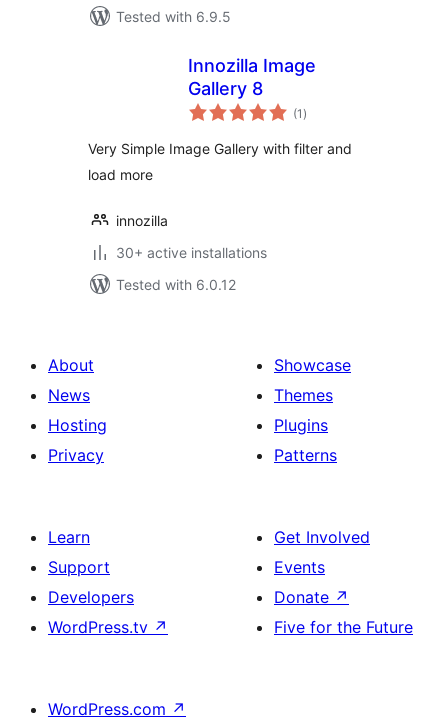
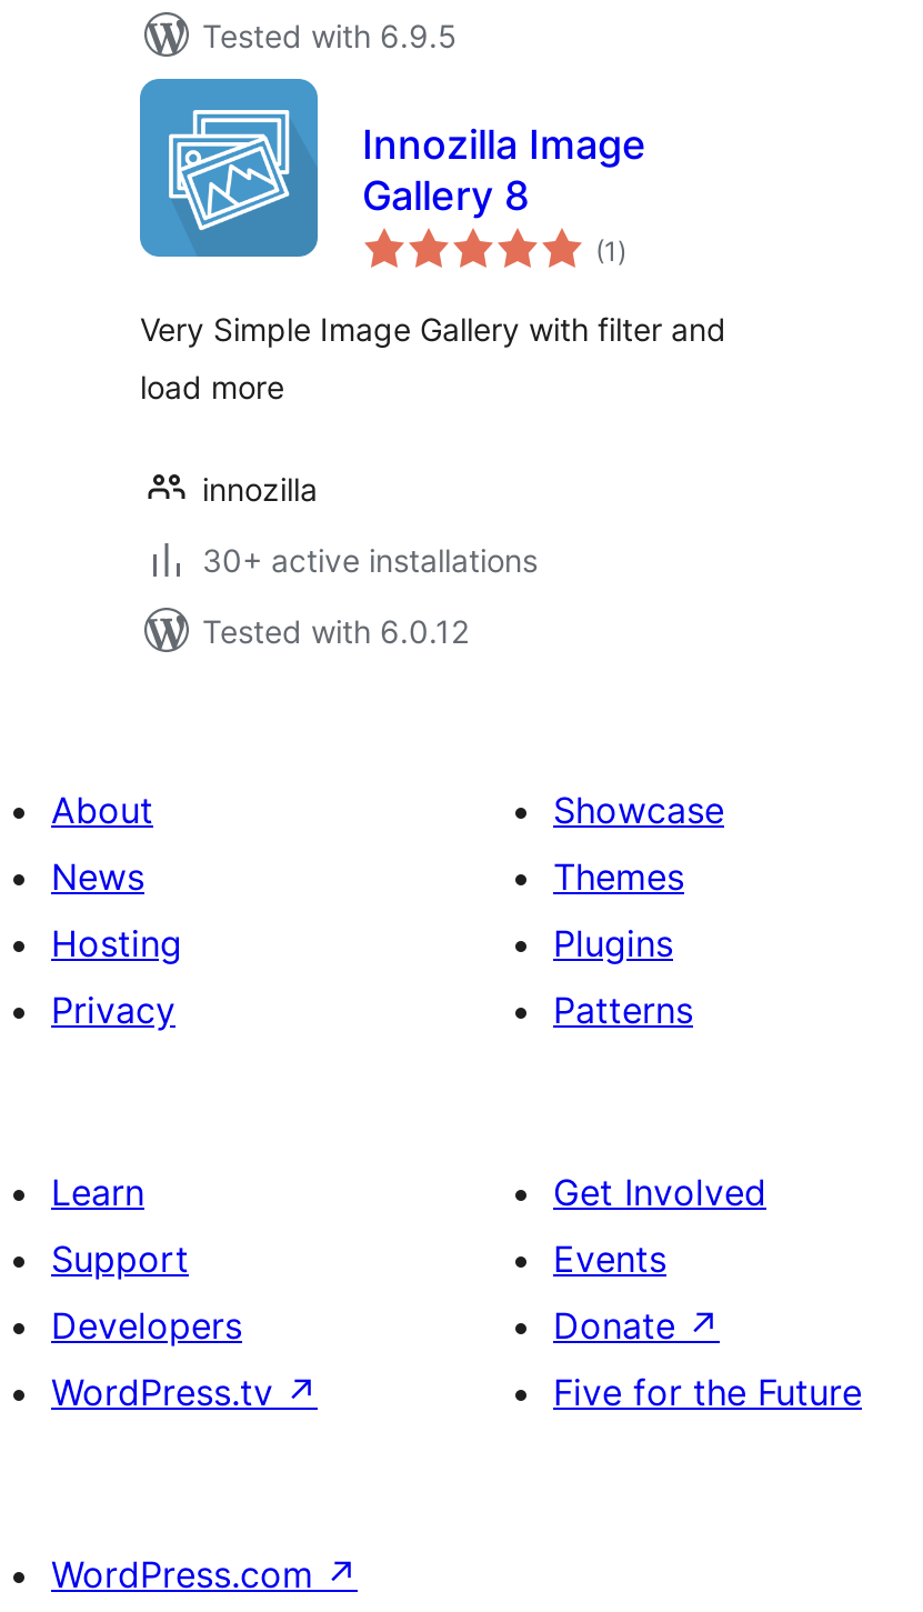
+ [image]
